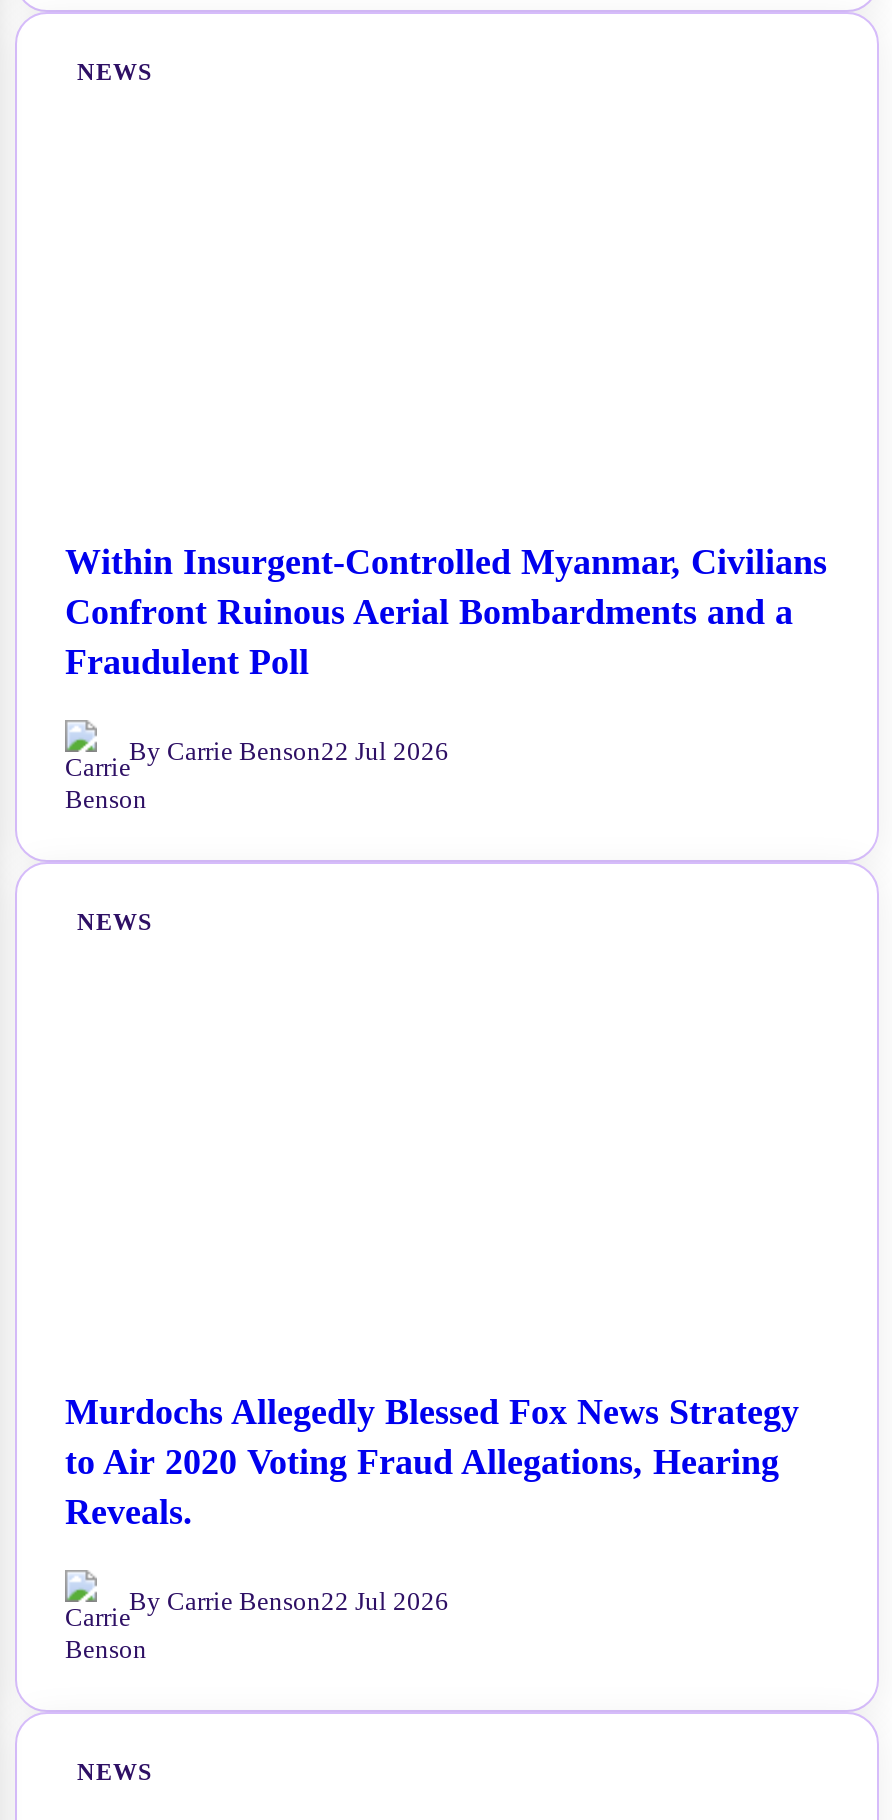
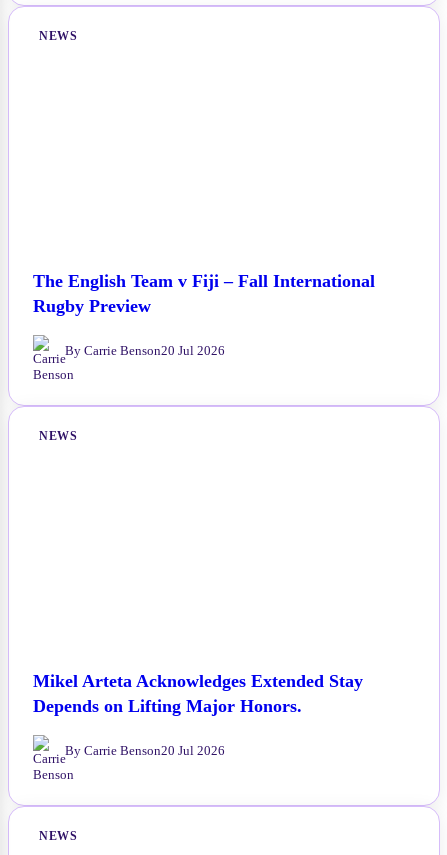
- Within Insurgent-Controlled Myanmar, Civilians
- Confront Ruinous Aerial Bombardments and a
- Fraudulent Poll
+ The English Team v Fiji – Fall International
+ Rugby Preview

- By Carrie Benson22 Jul 2026
+ By Carrie Benson20 Jul 2026

- Murdochs Allegedly Blessed Fox News Strategy
- to Air 2020 Voting Fraud Allegations, Hearing
- Reveals.
+ Mikel Arteta Acknowledges Extended Stay
+ Depends on Lifting Major Honors.

- By Carrie Benson22 Jul 2026
+ By Carrie Benson20 Jul 2026
